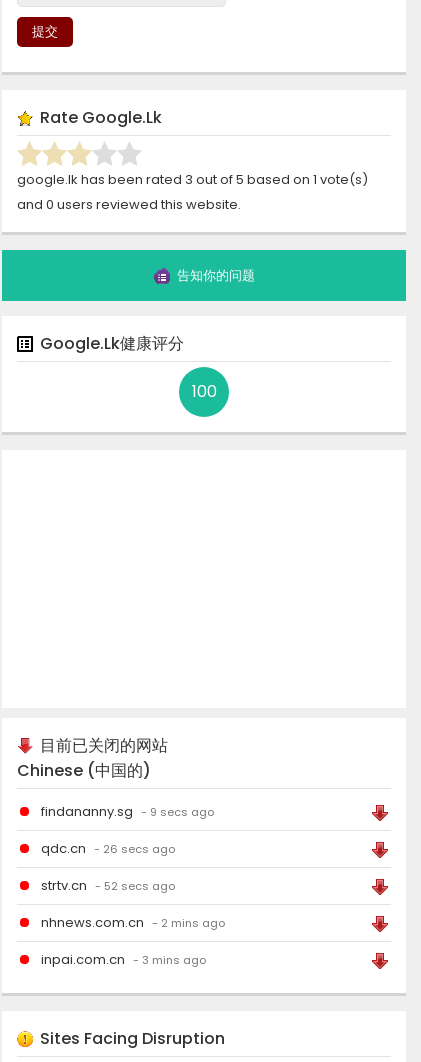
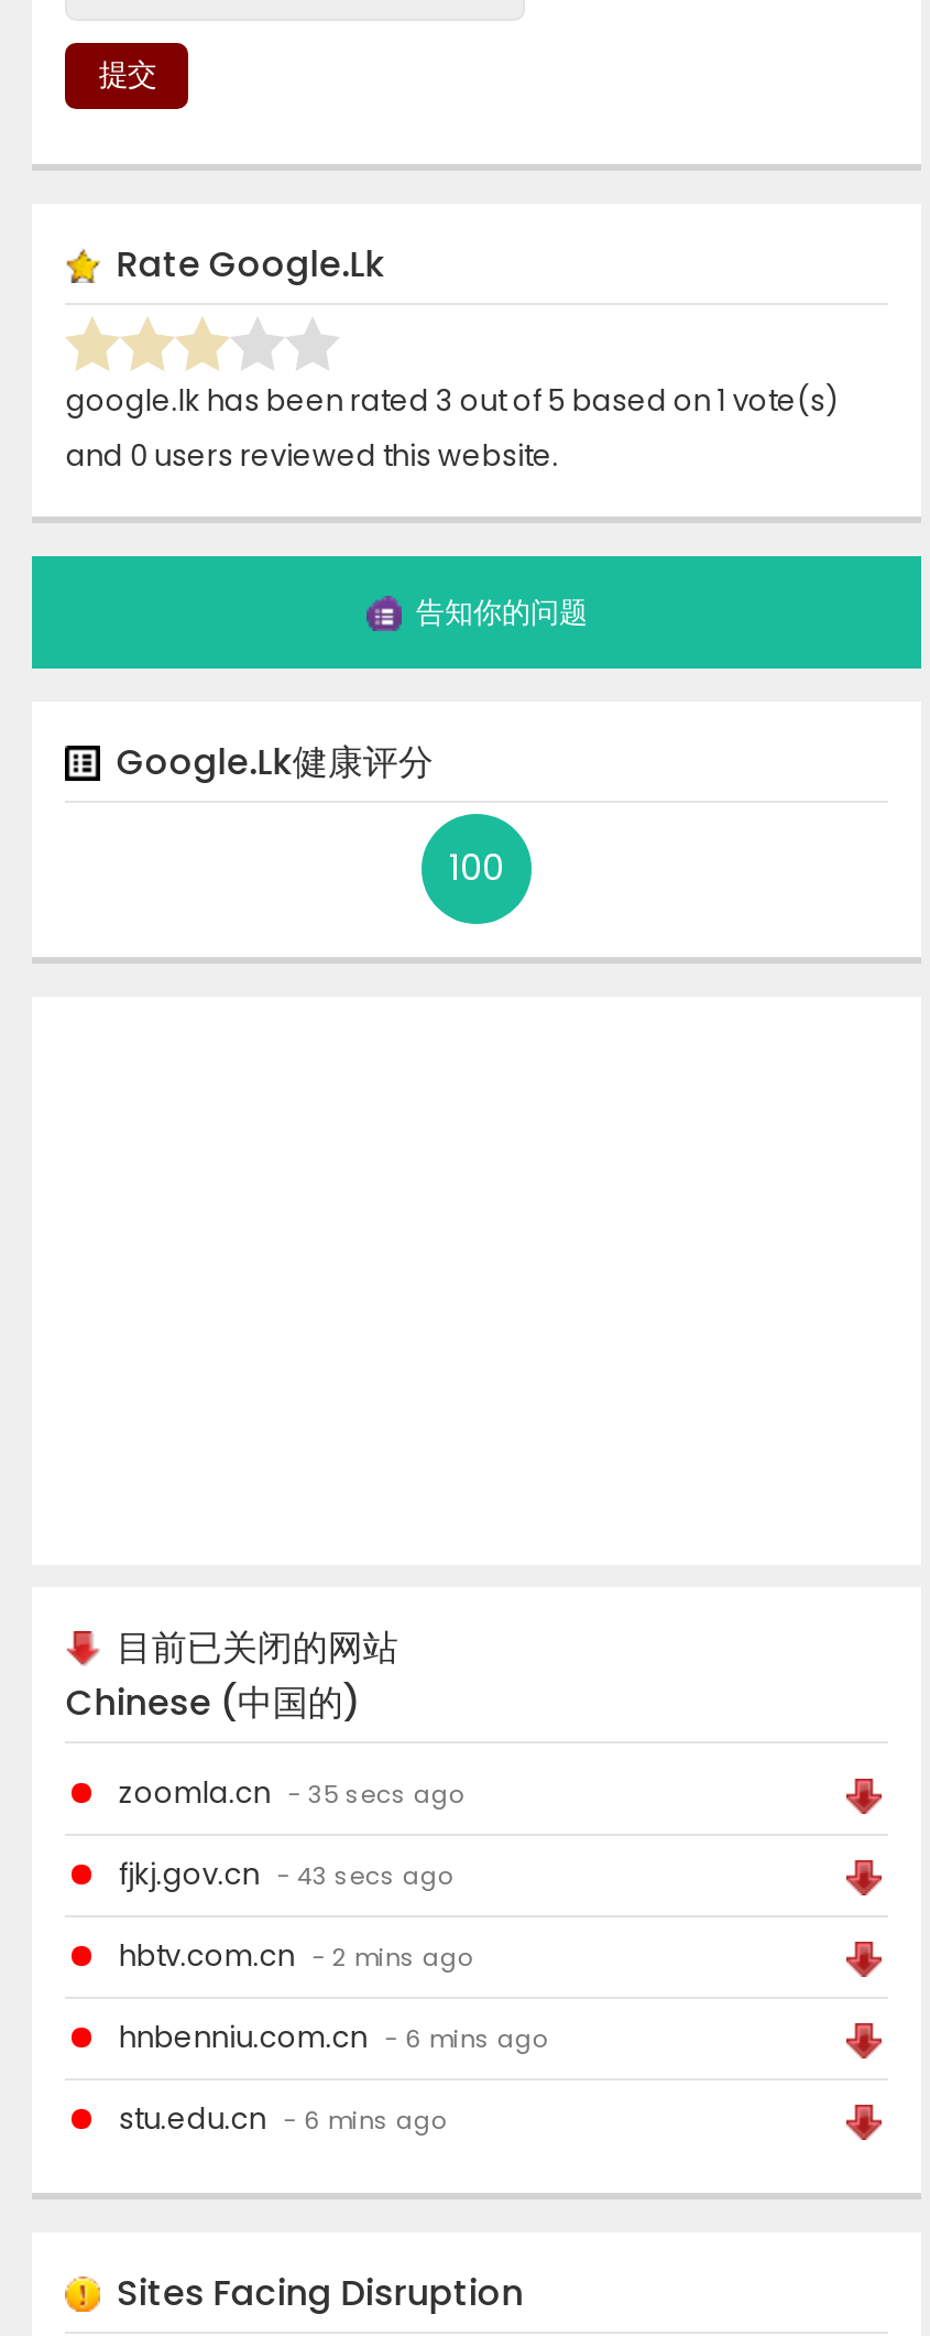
- findananny.sg - 9 secs ago
+ zoomla.cn - 35 secs ago

- qdc.cn - 26 secs ago
+ fjkj.gov.cn - 43 secs ago

- strtv.cn - 52 secs ago
+ hbtv.com.cn - 2 mins ago

- nhnews.com.cn - 2 mins ago
+ hnbenniu.com.cn - 6 mins ago

- inpai.com.cn - 3 mins ago
+ stu.edu.cn - 6 mins ago
